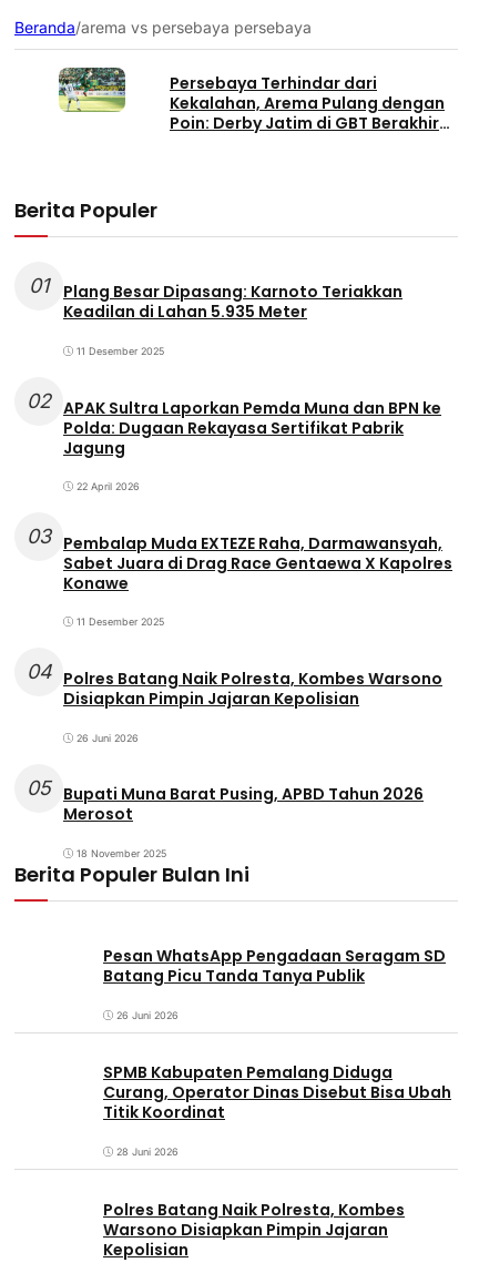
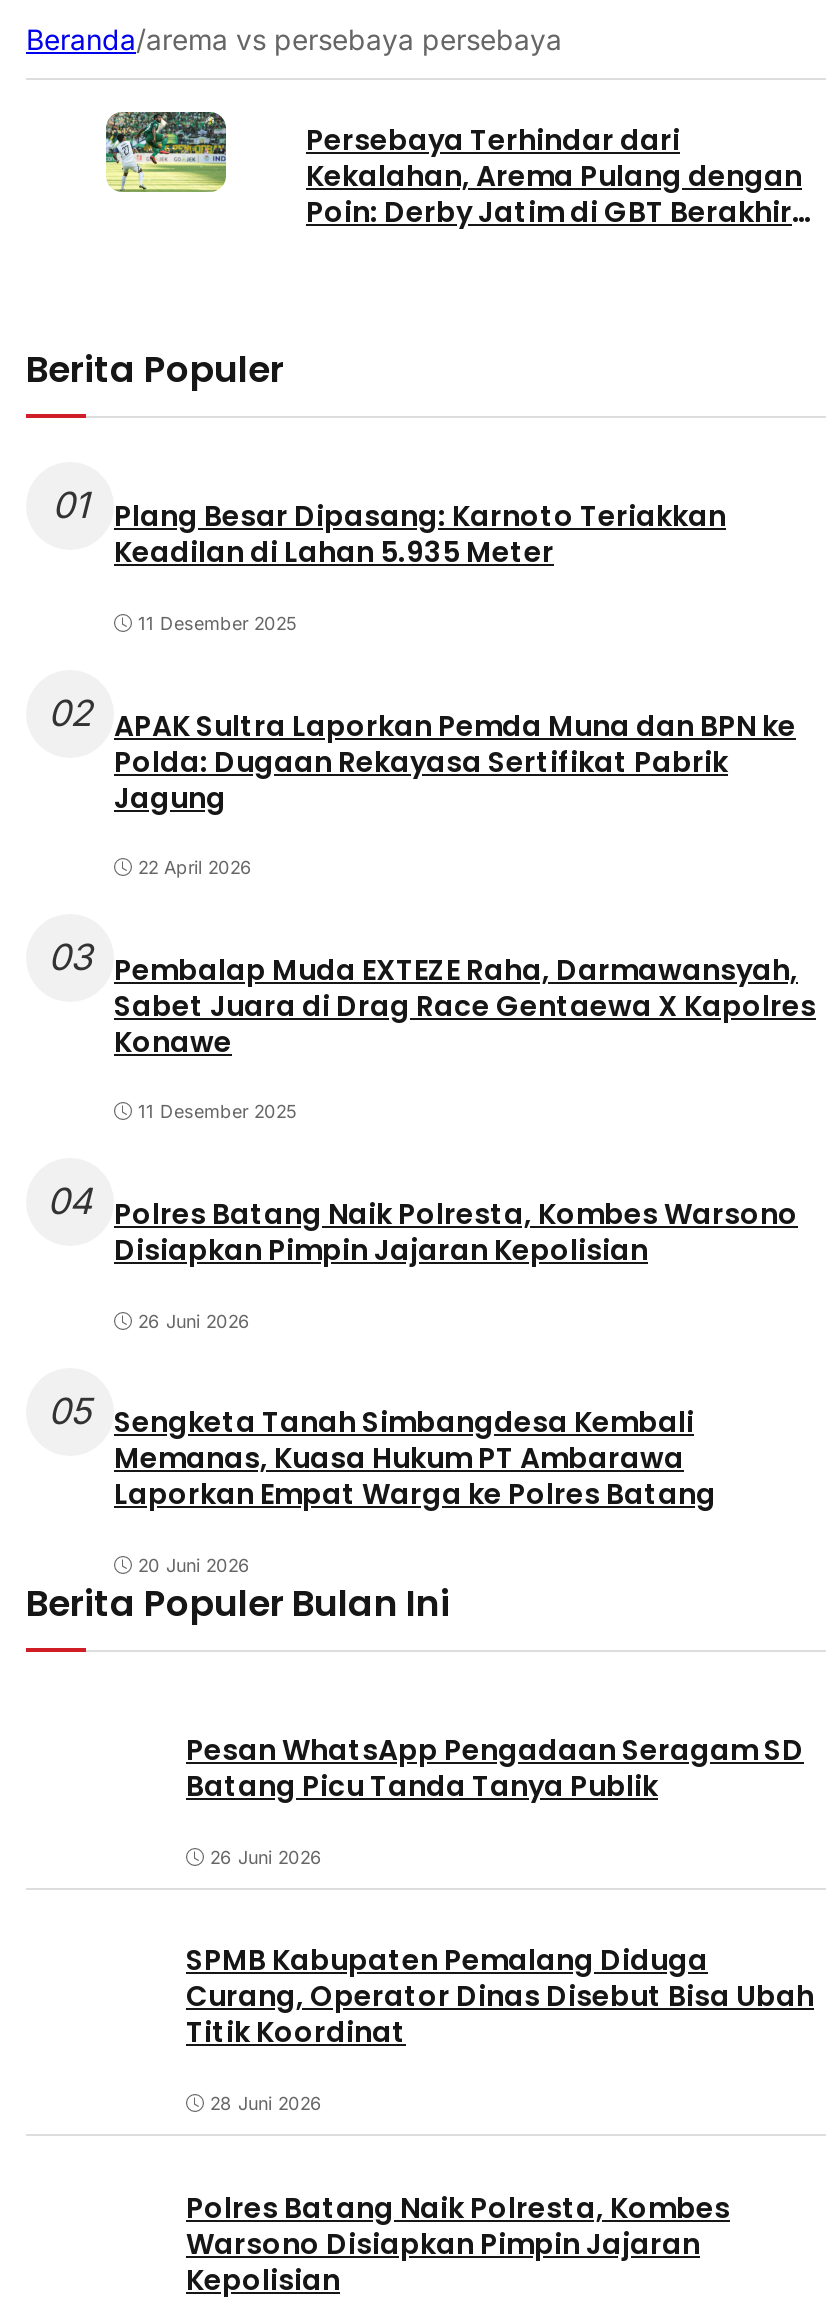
- 05 Bupati Muna Barat Pusing, APBD Tahun 2026
- Merosot
+ 05 Sengketa Tanah Simbangdesa Kembali
+ Memanas, Kuasa Hukum PT Ambarawa
+ Laporkan Empat Warga ke Polres Batang

- 18 November 2025
+ 20 Juni 2026
